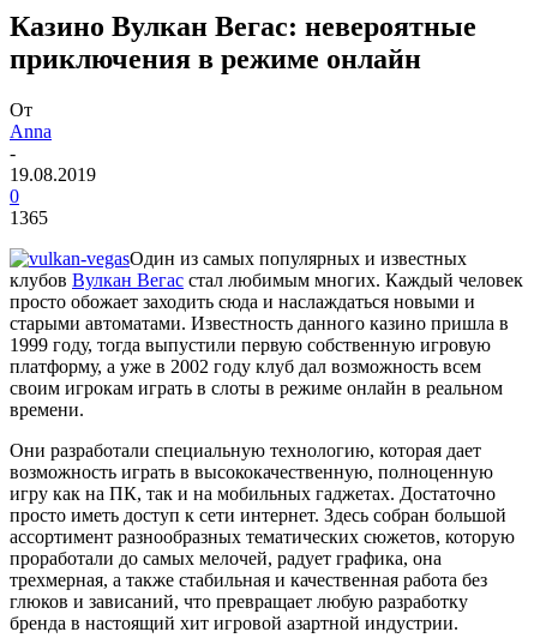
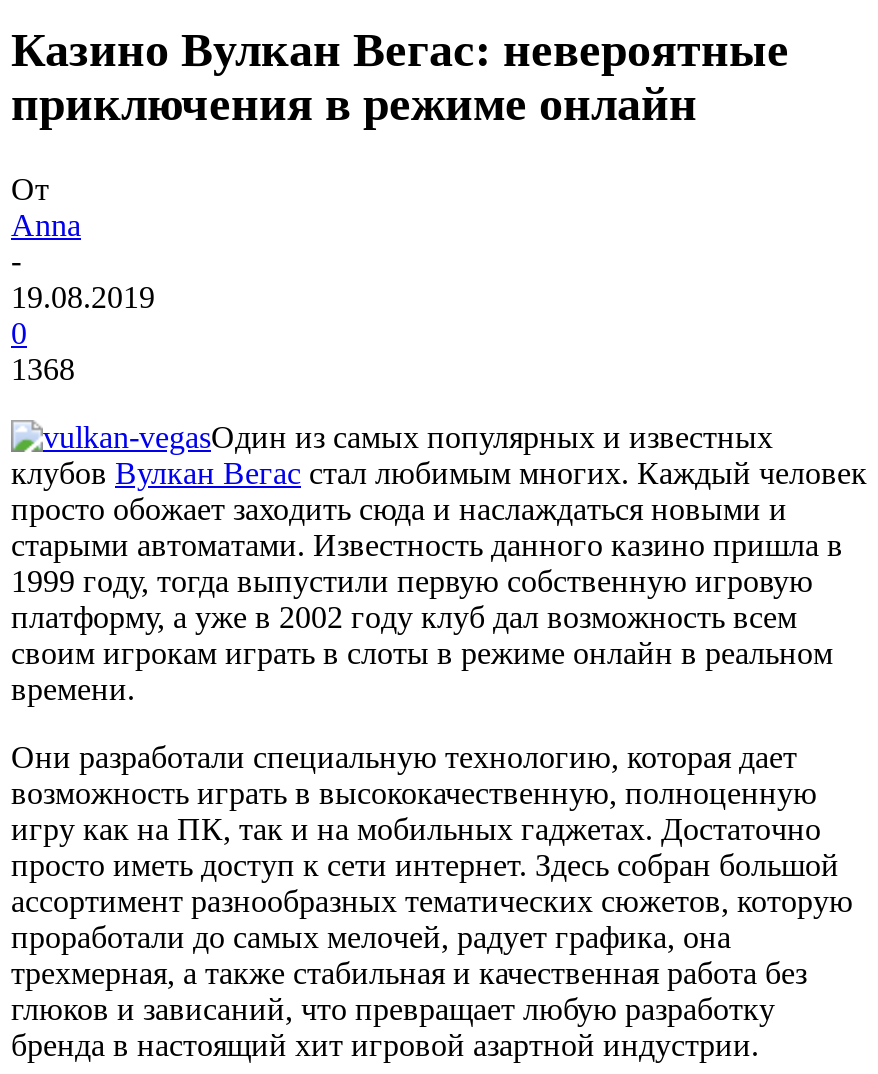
- 1365
+ 1368
